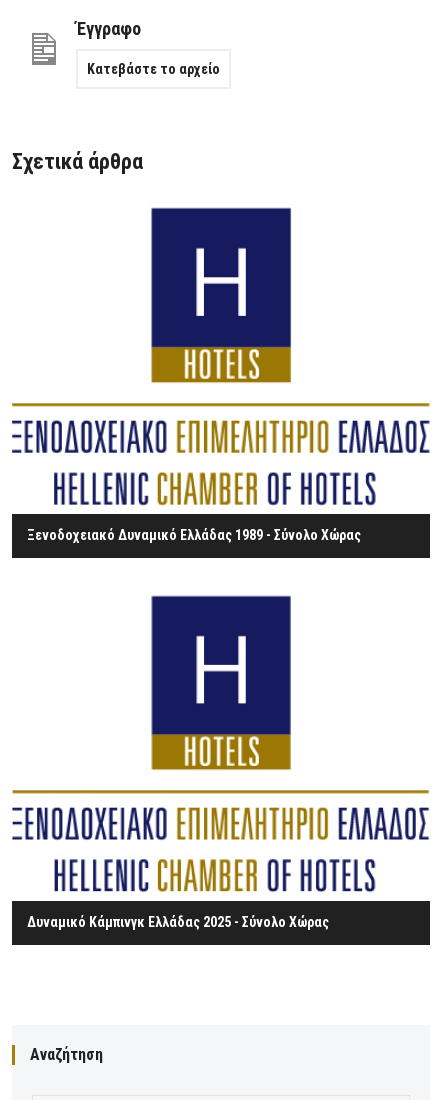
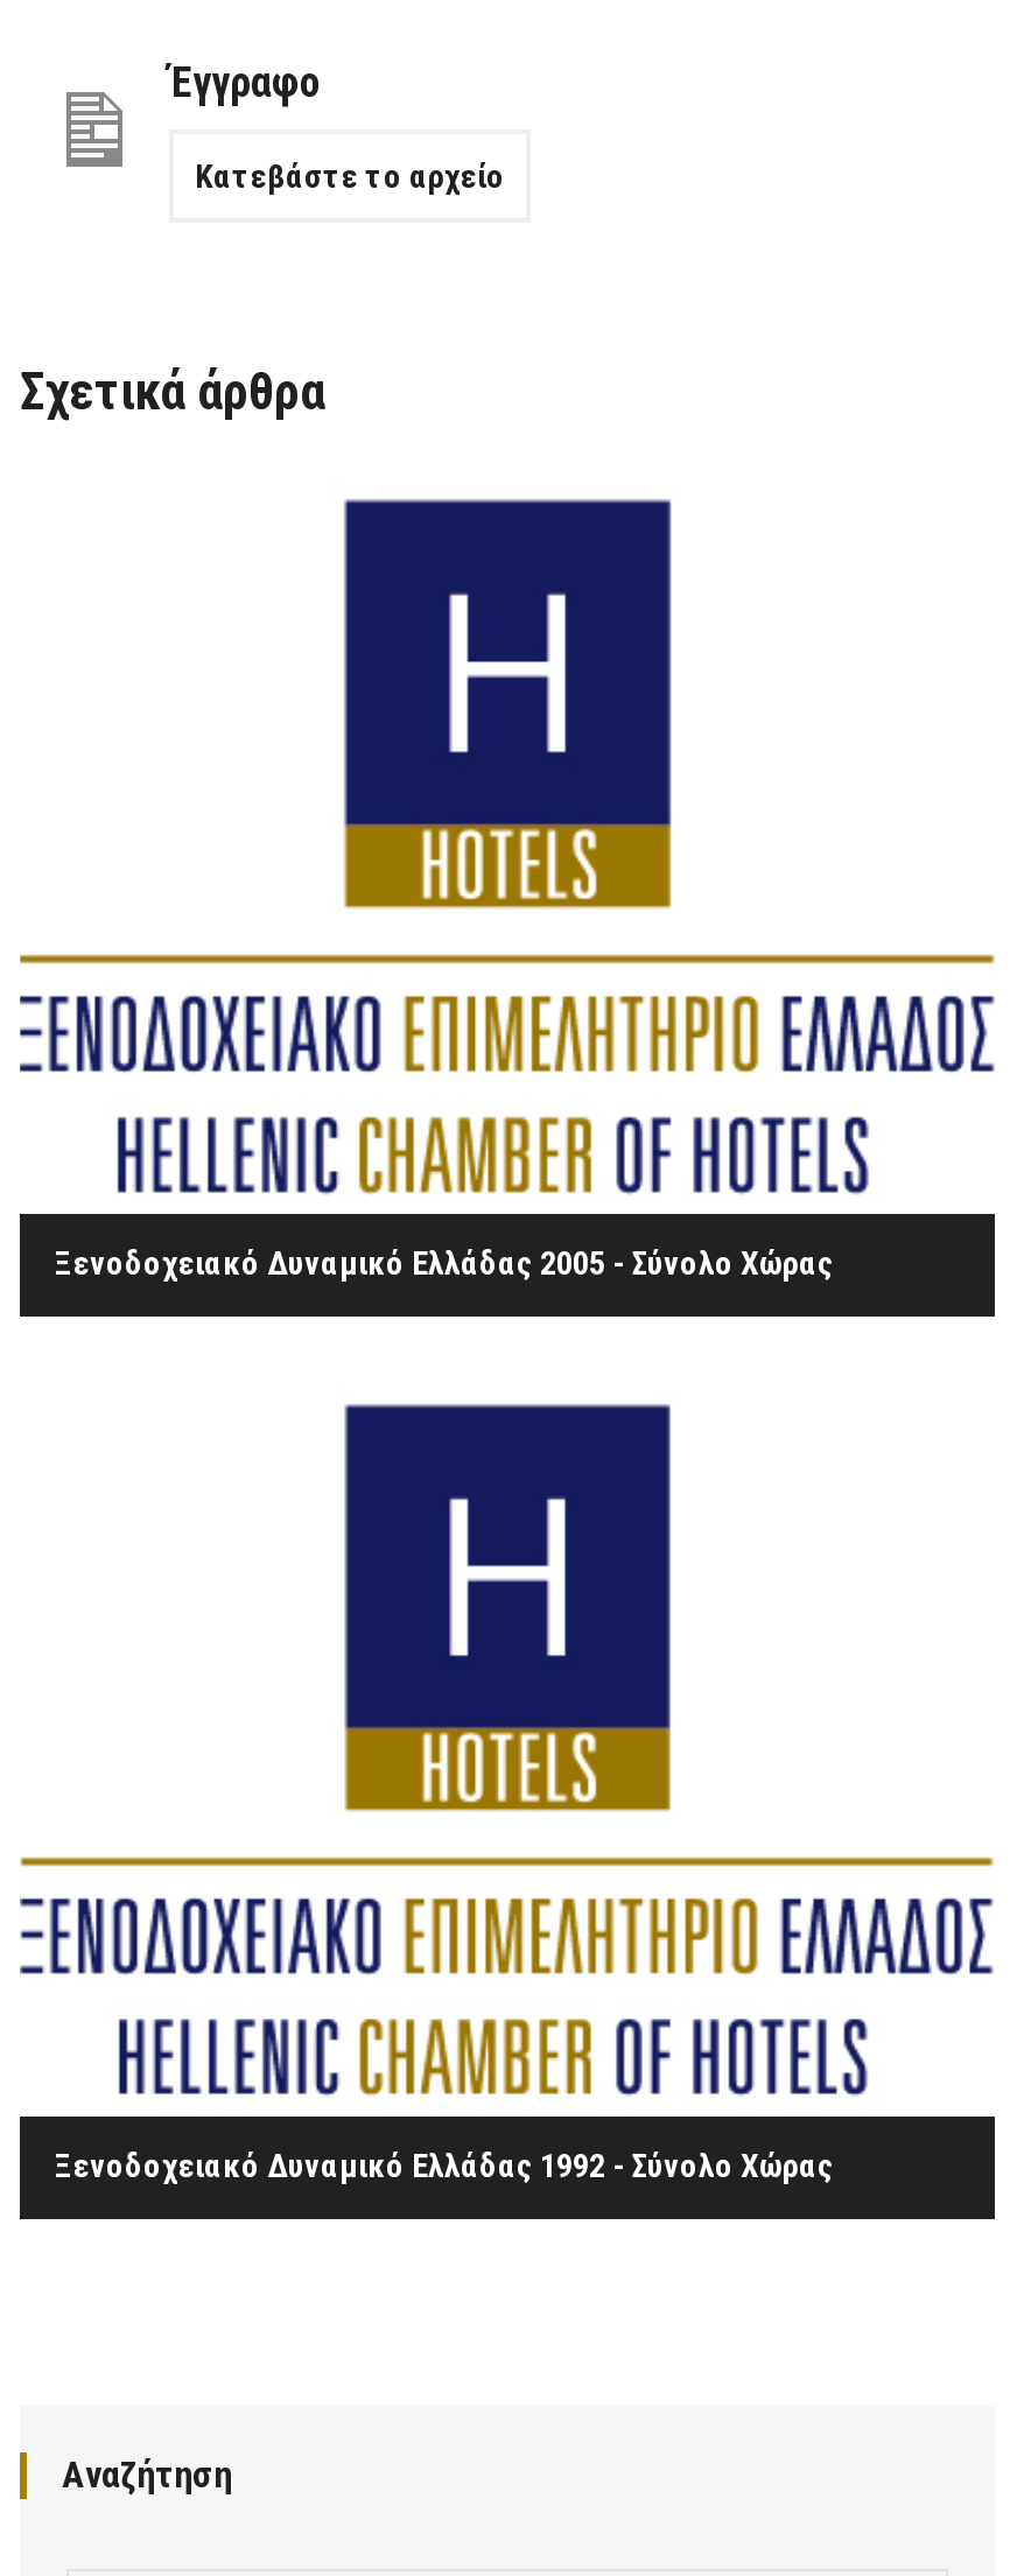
- Ξενοδοχειακό Δυναμικό Ελλάδας 1989 - Σύνολο Χώρας
+ Ξενοδοχειακό Δυναμικό Ελλάδας 2005 - Σύνολο Χώρας

- Δυναμικό Κάμπινγκ Ελλάδας 2025 - Σύνολο Χώρας
+ Ξενοδοχειακό Δυναμικό Ελλάδας 1992 - Σύνολο Χώρας
